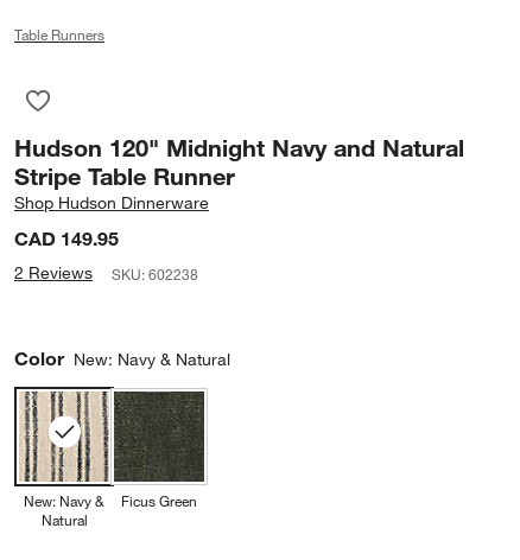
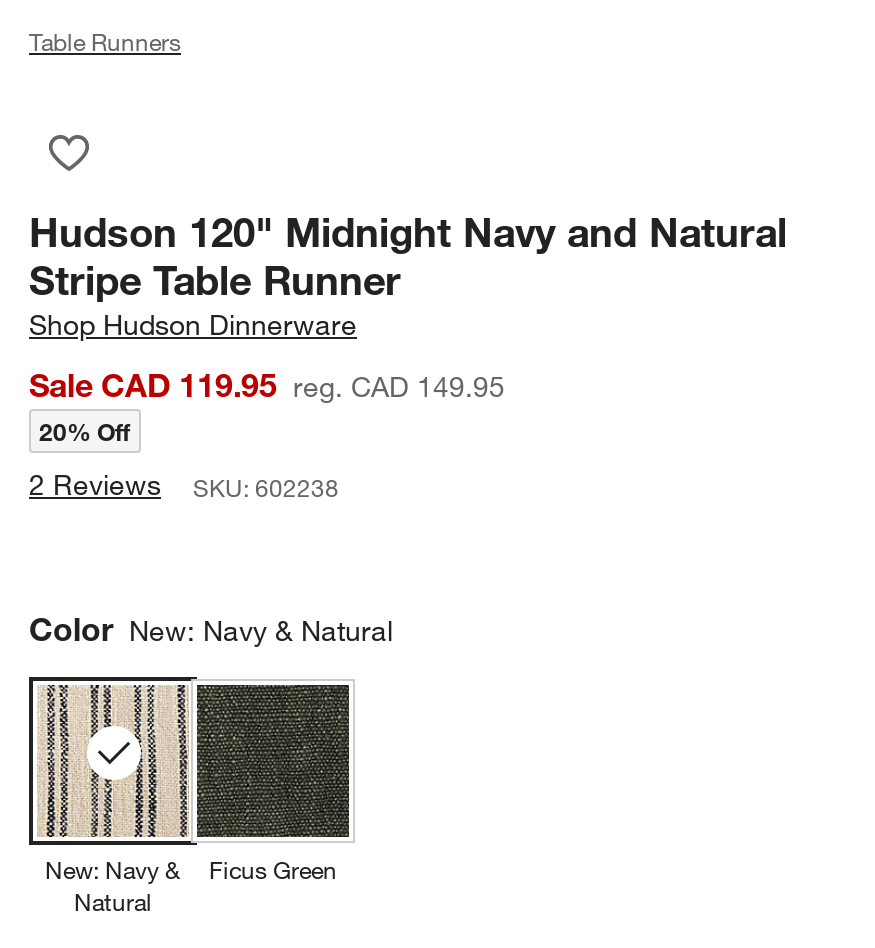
- CAD 149.95
+ Sale CAD 119.95 reg. CAD 149.95
+ 20% Off
